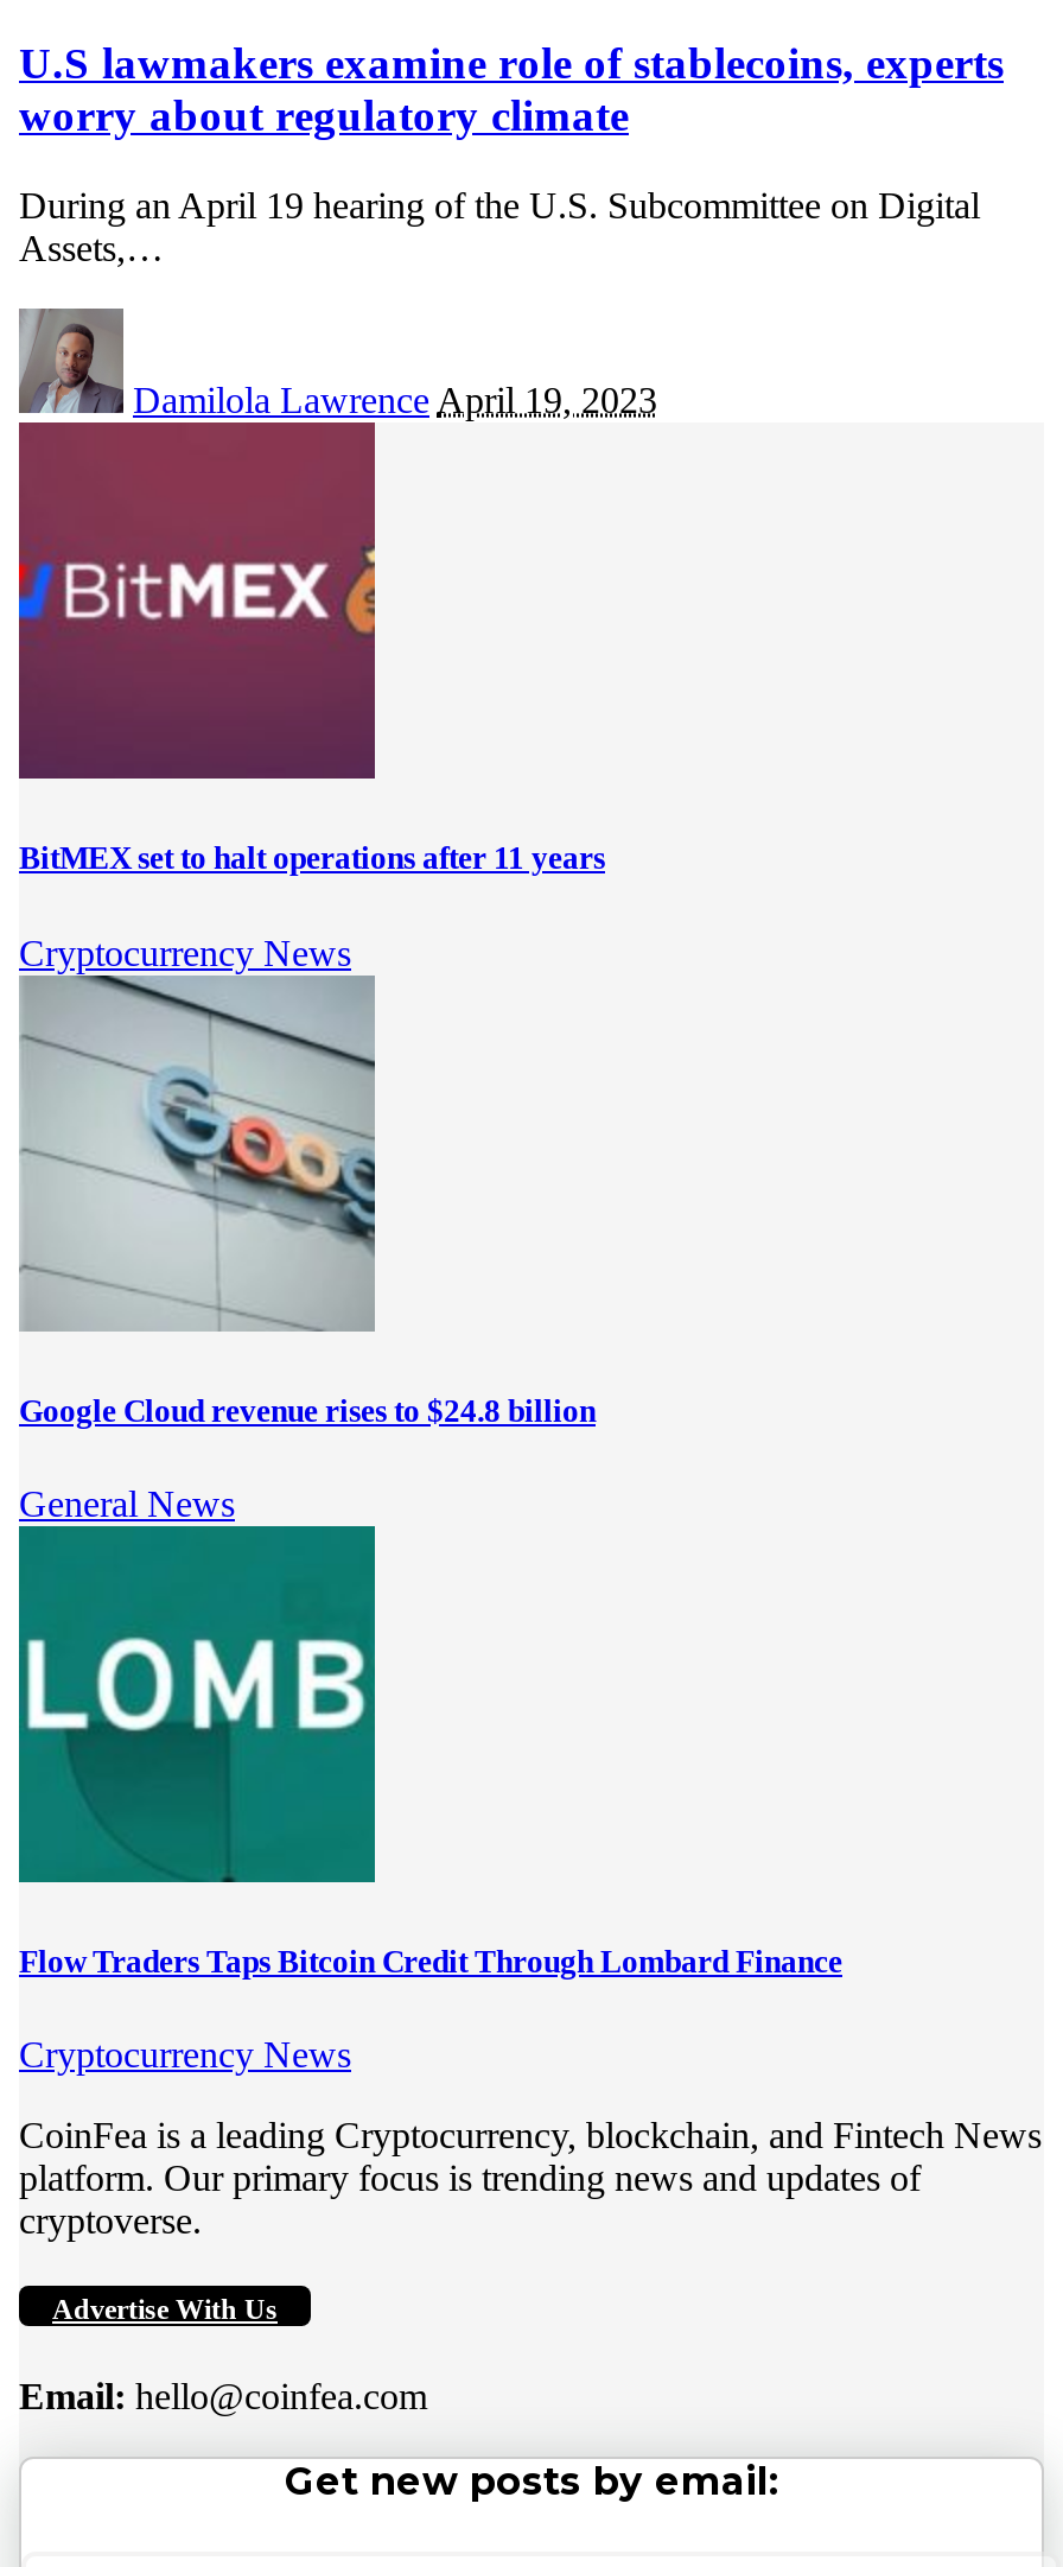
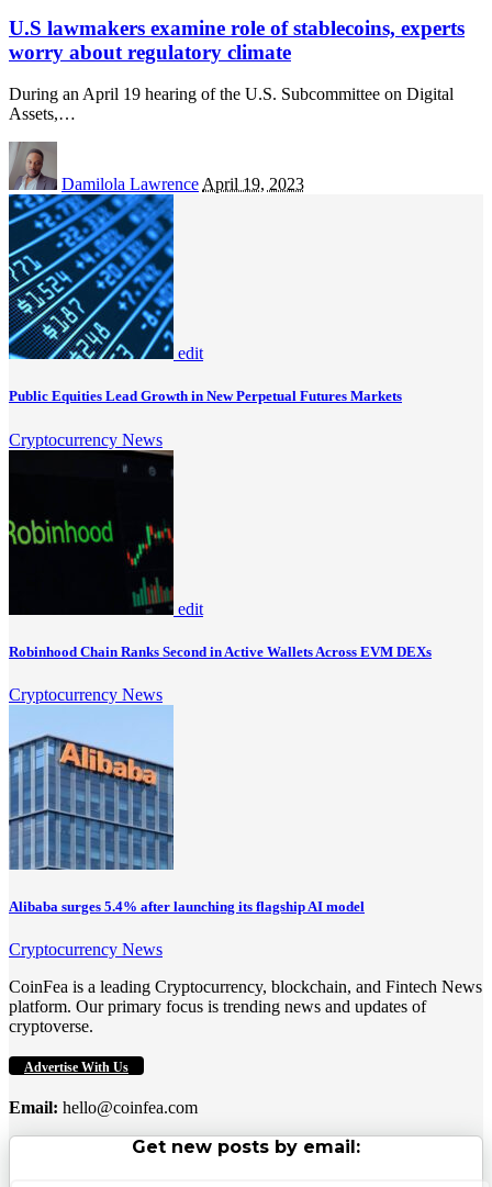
- [image]
- BitMEX set to halt operations after 11 years
+ [image]
+ edit
+ Public Equities Lead Growth in New Perpetual Futures Markets

- [image]
- Google Cloud revenue rises to $24.8 billion
- General News
+ [image]
+ edit
+ Robinhood Chain Ranks Second in Active Wallets Across EVM DEXs
+ Cryptocurrency News

- [image]
- Flow Traders Taps Bitcoin Credit Through Lombard Finance
+ [image]
+ Alibaba surges 5.4% after launching its flagship AI model
